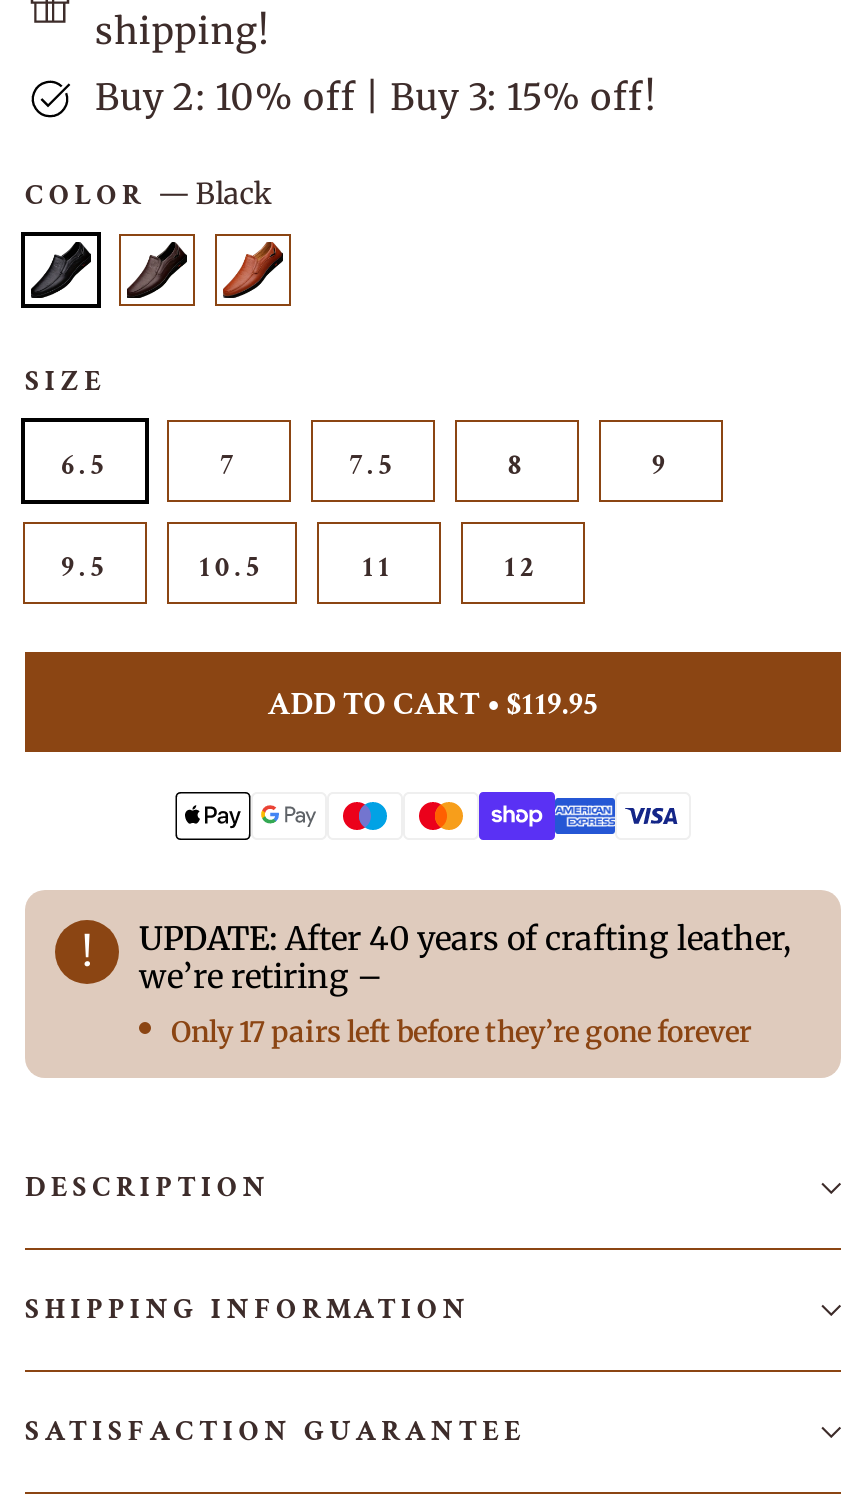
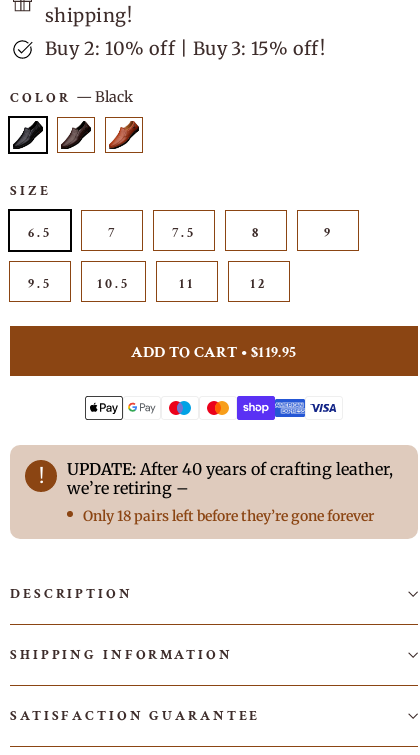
- Only 17 pairs left before they’re gone forever
+ Only 18 pairs left before they’re gone forever
